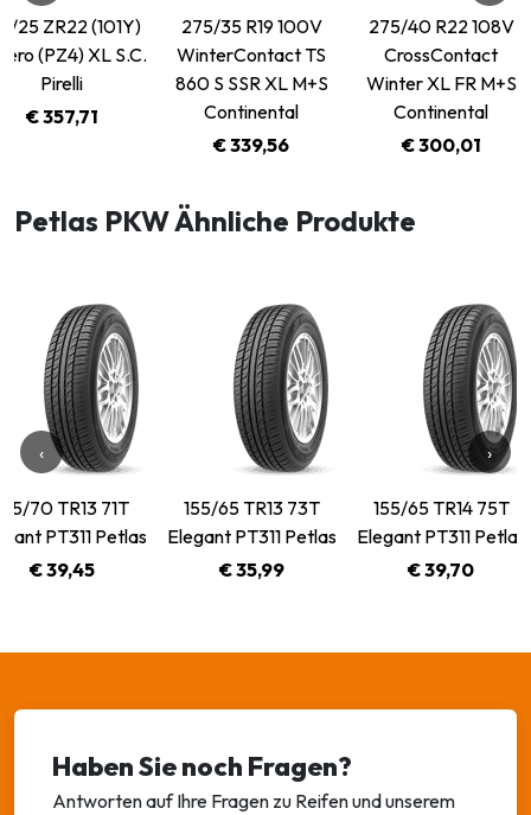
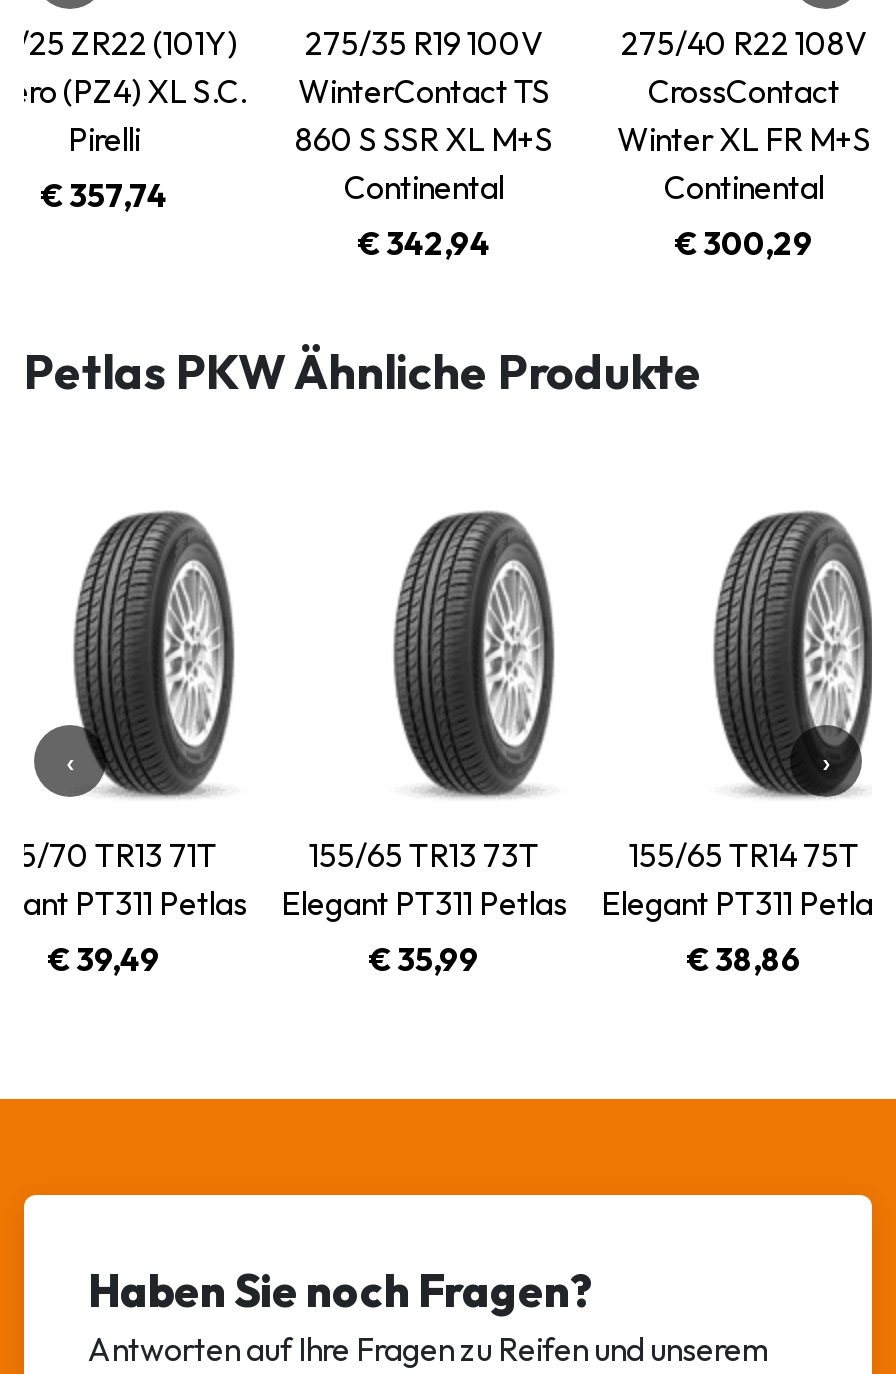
- € 357,71
+ € 357,74

- € 339,56
+ € 342,94

- € 300,01
+ € 300,29

- € 39,45
+ € 39,49

- € 39,70
+ € 38,86
